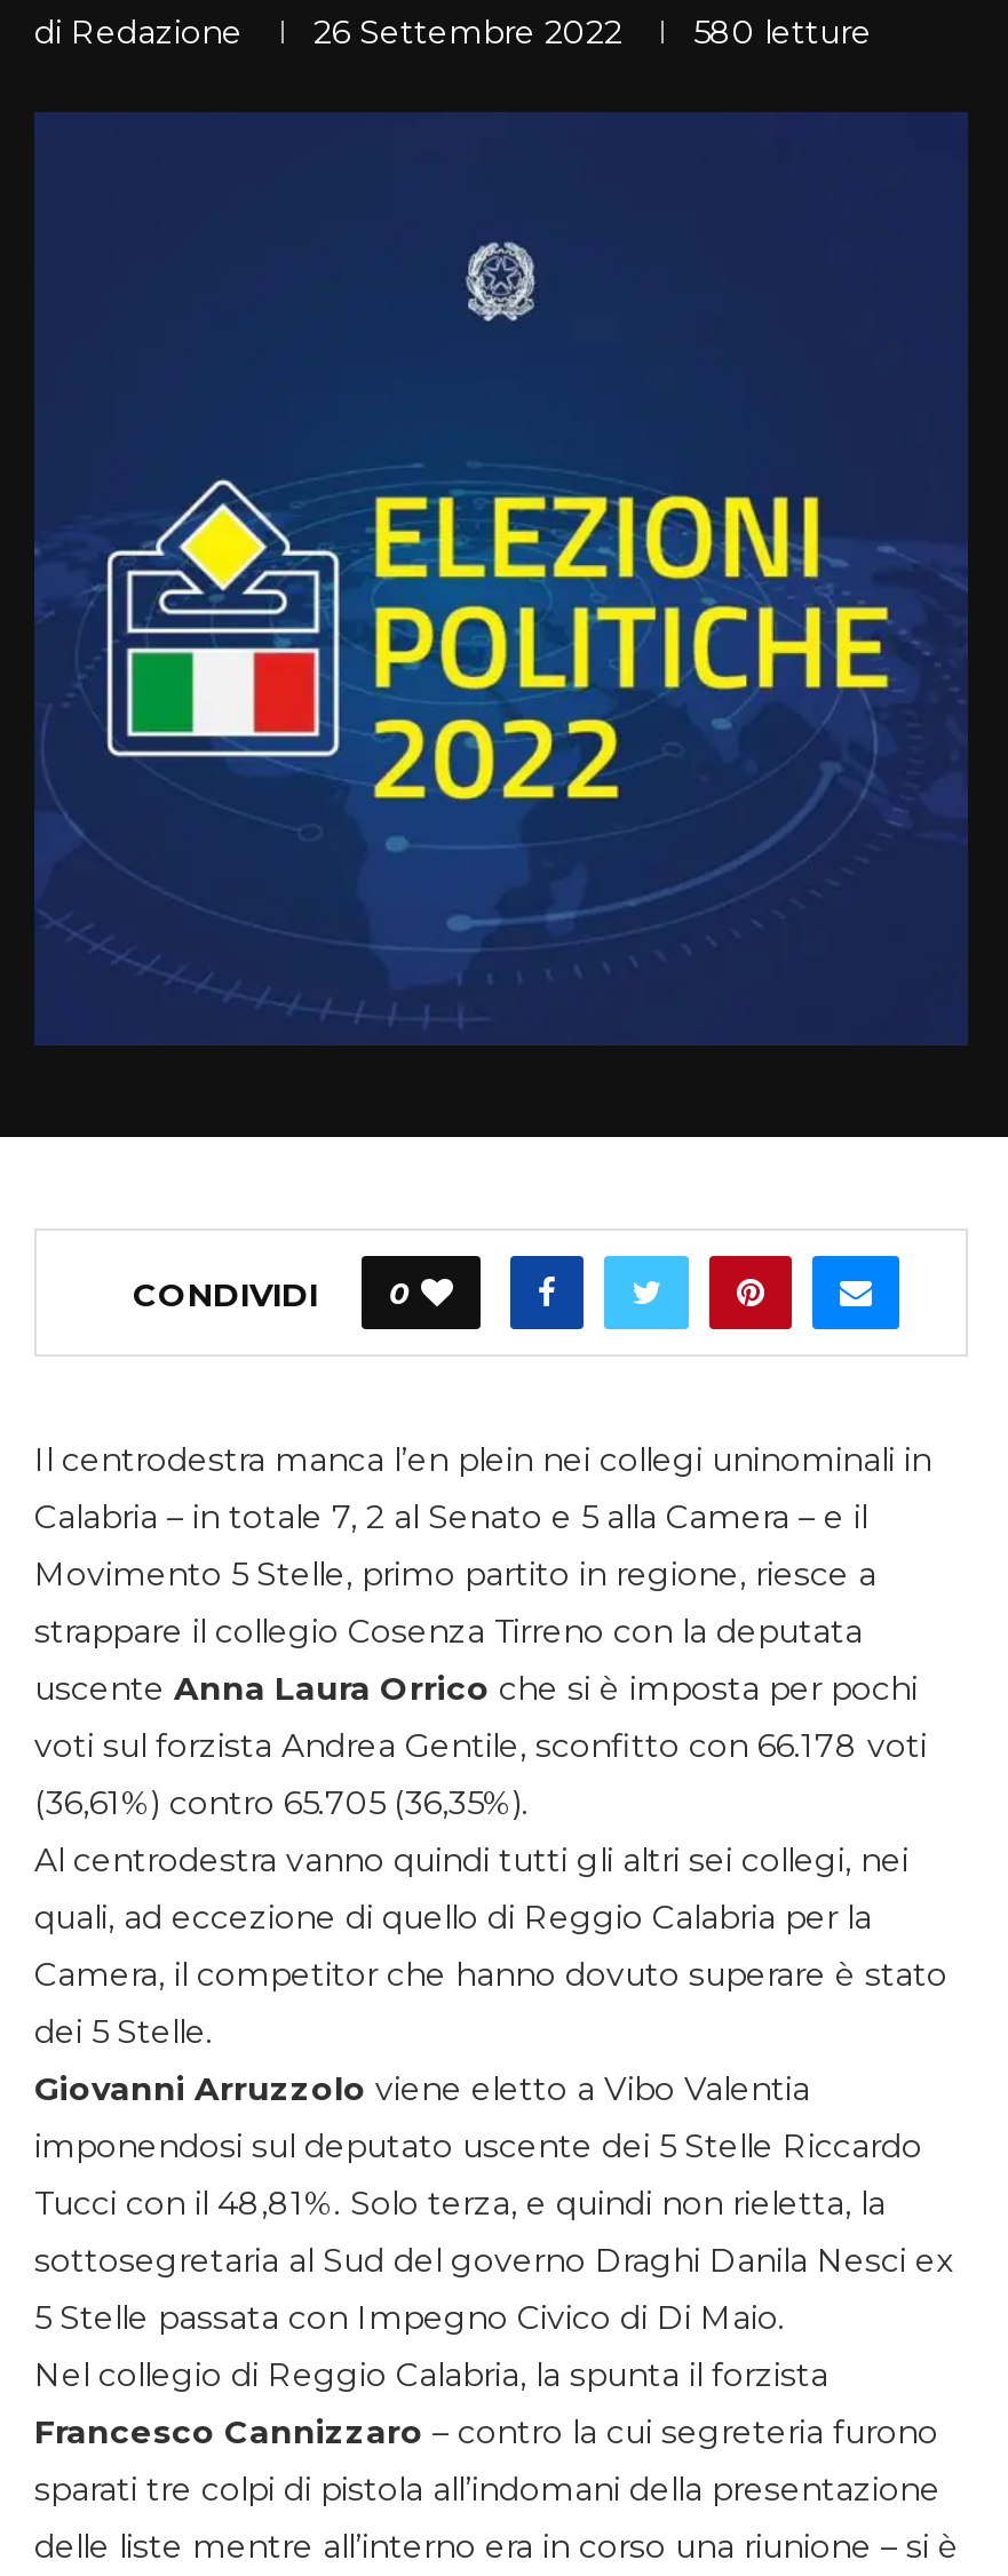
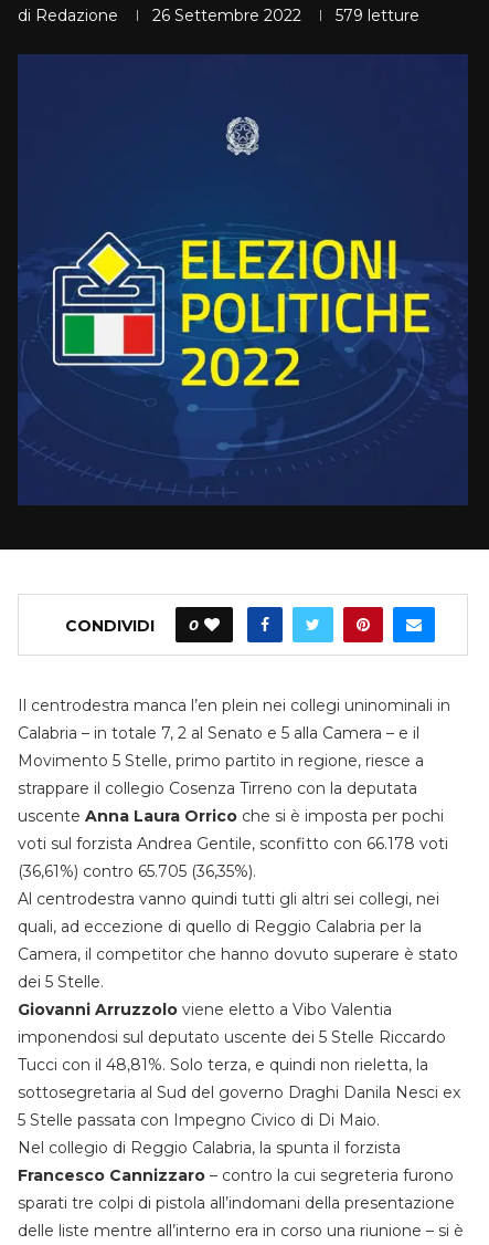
- di Redazione 26 Settembre 2022 580 letture
+ di Redazione 26 Settembre 2022 579 letture
